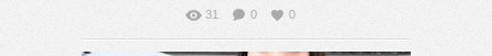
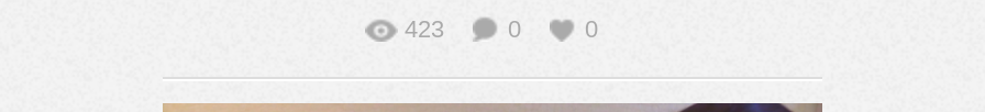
- 31
+ 423
